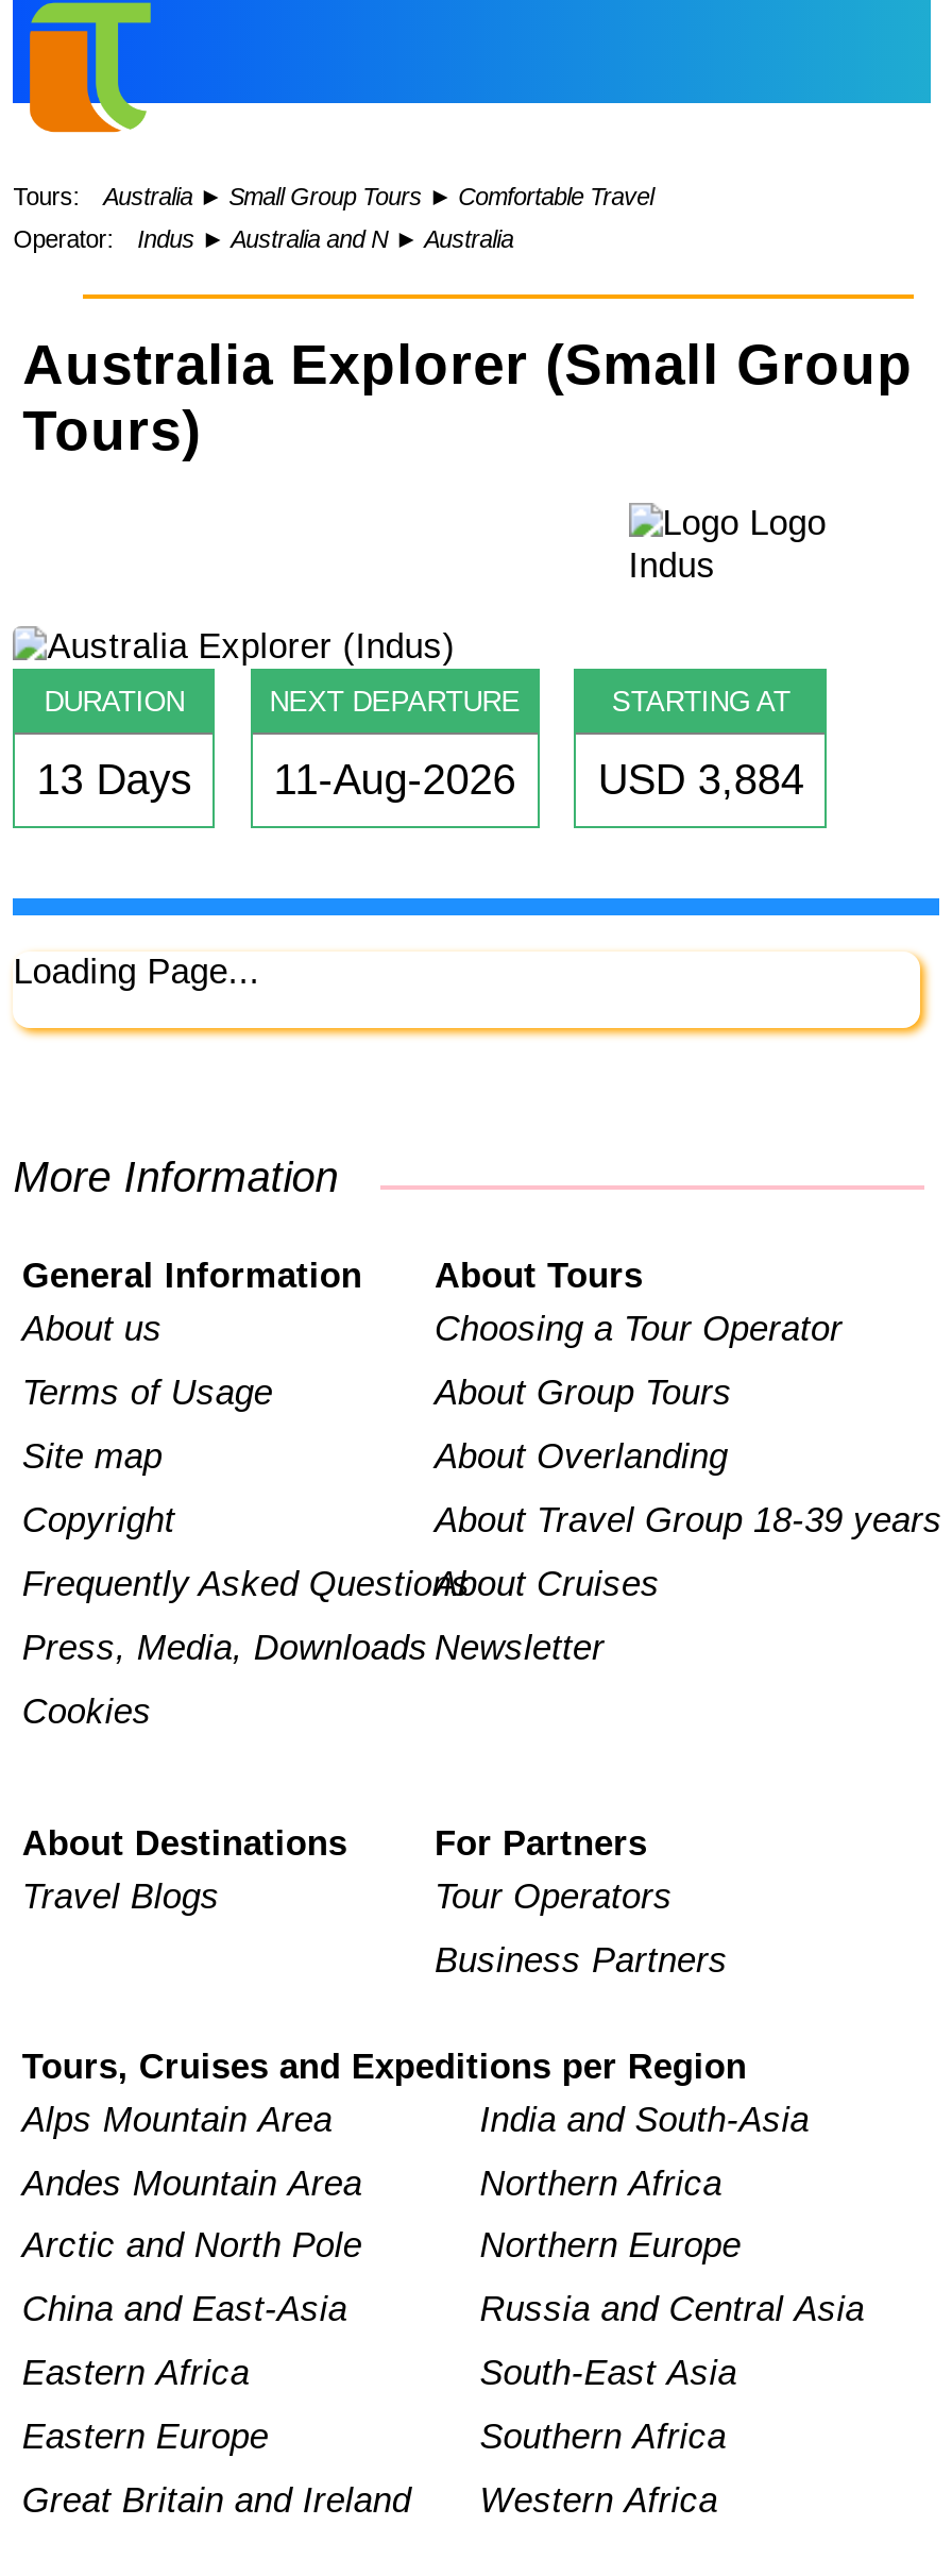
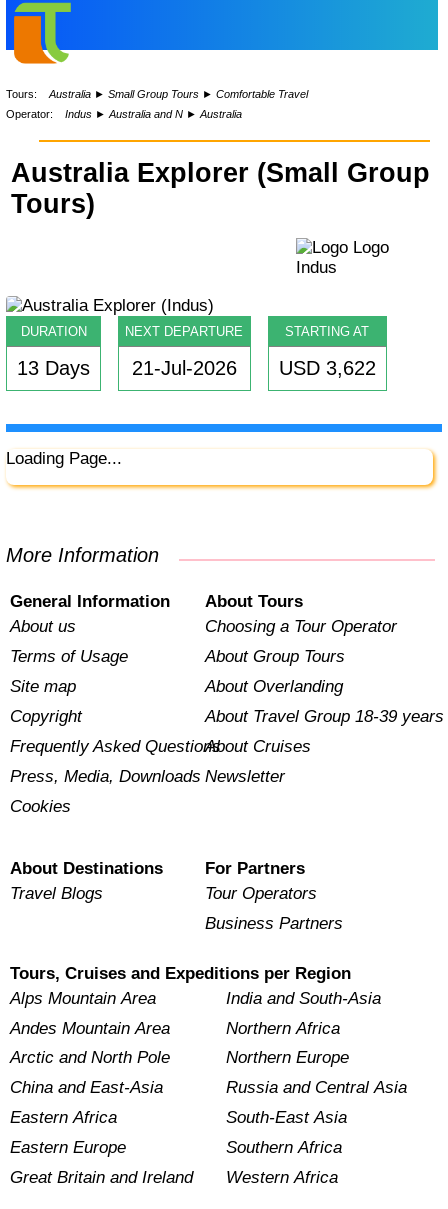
- 11-Aug-2026
+ 21-Jul-2026

- USD 3,884
+ USD 3,622
